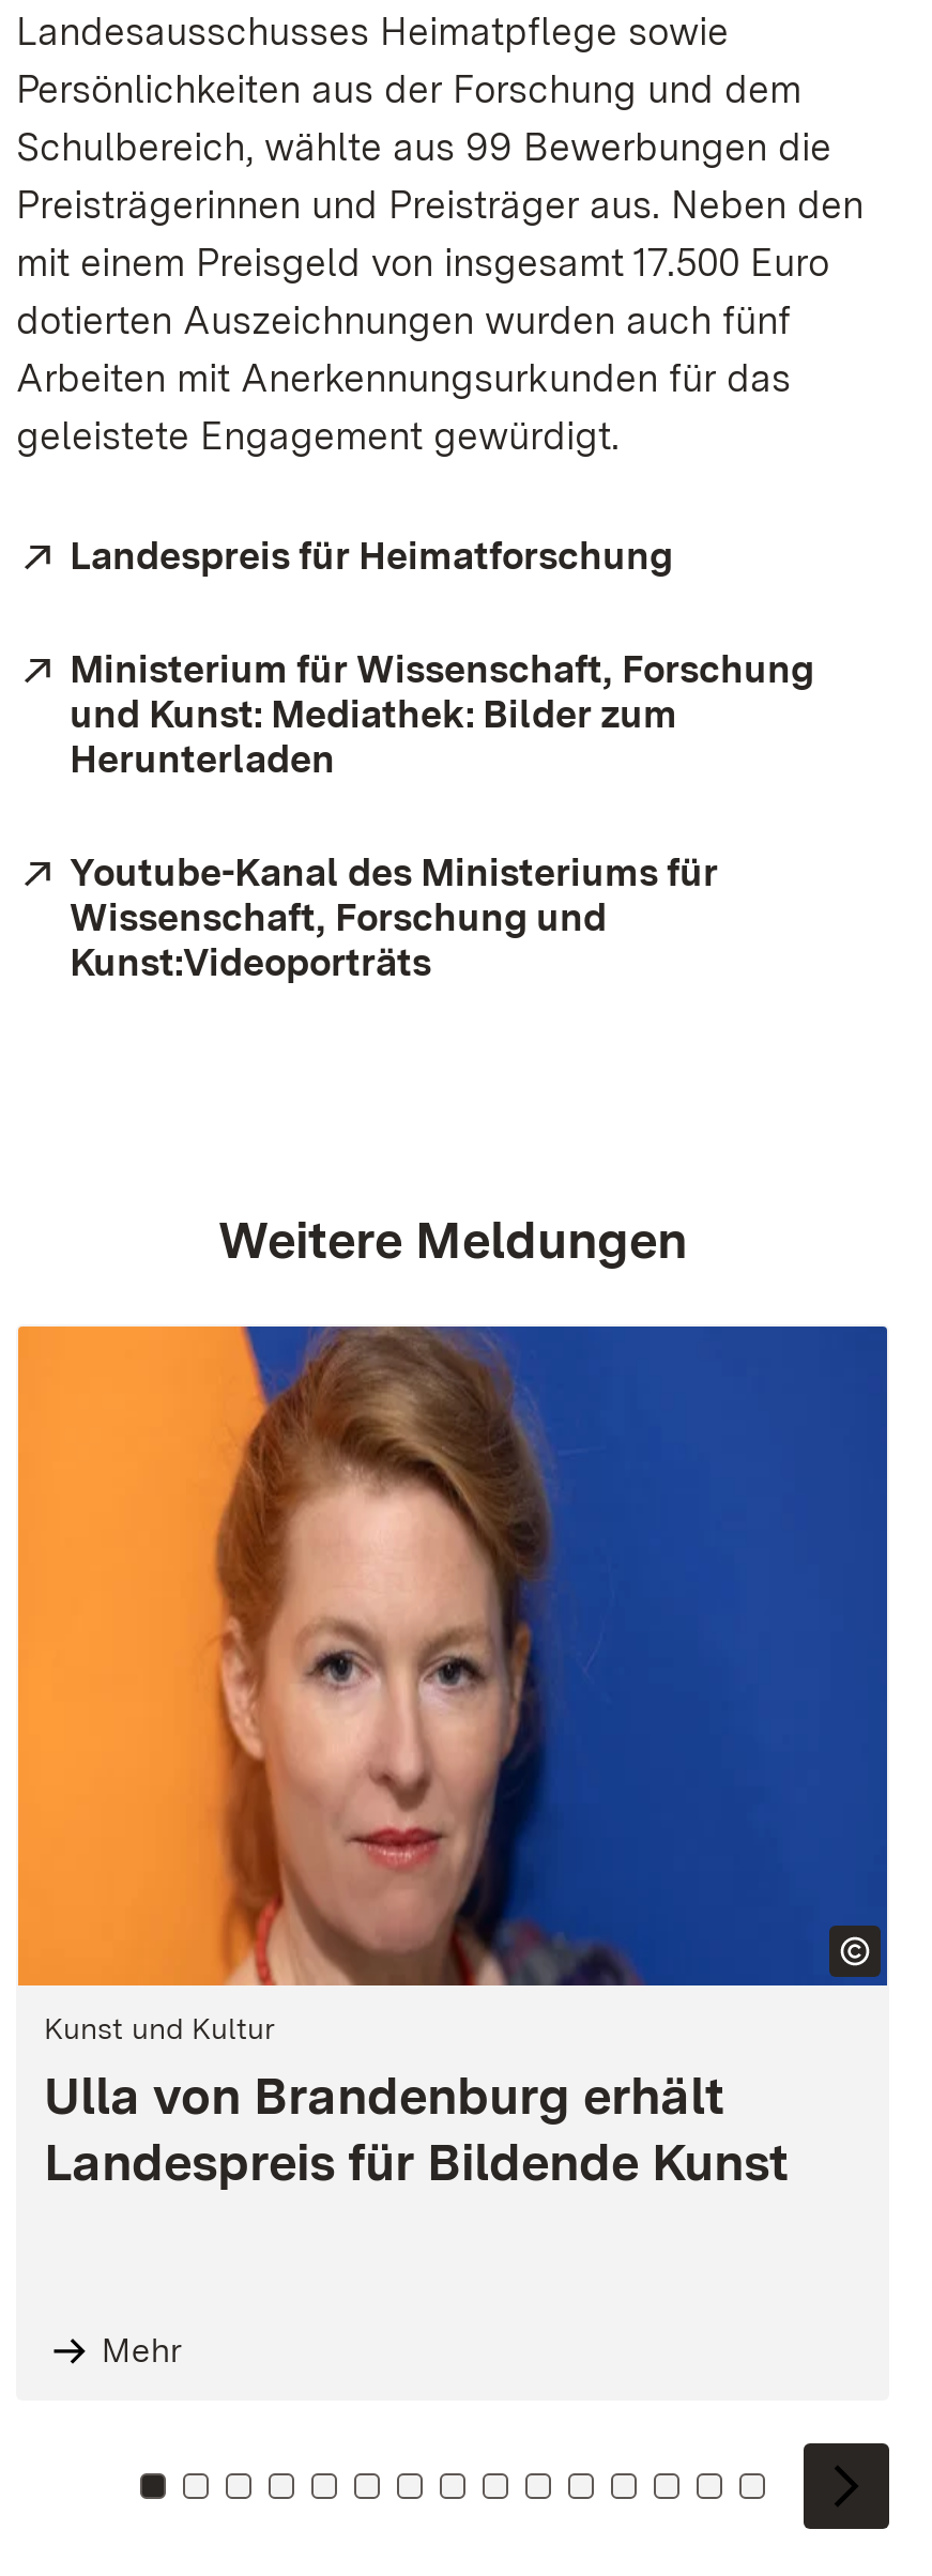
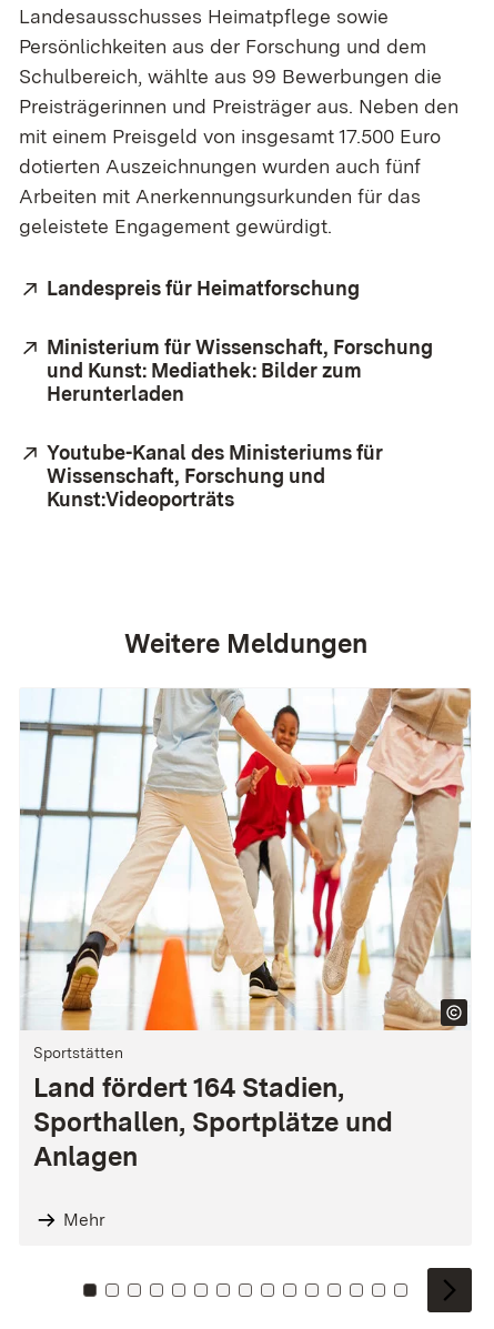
- [image]
- Kunst und Kultur
- Ulla von Brandenburg erhält
- Landespreis für Bildende Kunst
+ [image]
+ Sportstätten
+ Land fördert 164 Stadien,
+ Sporthallen, Sportplätze und
+ Anlagen
